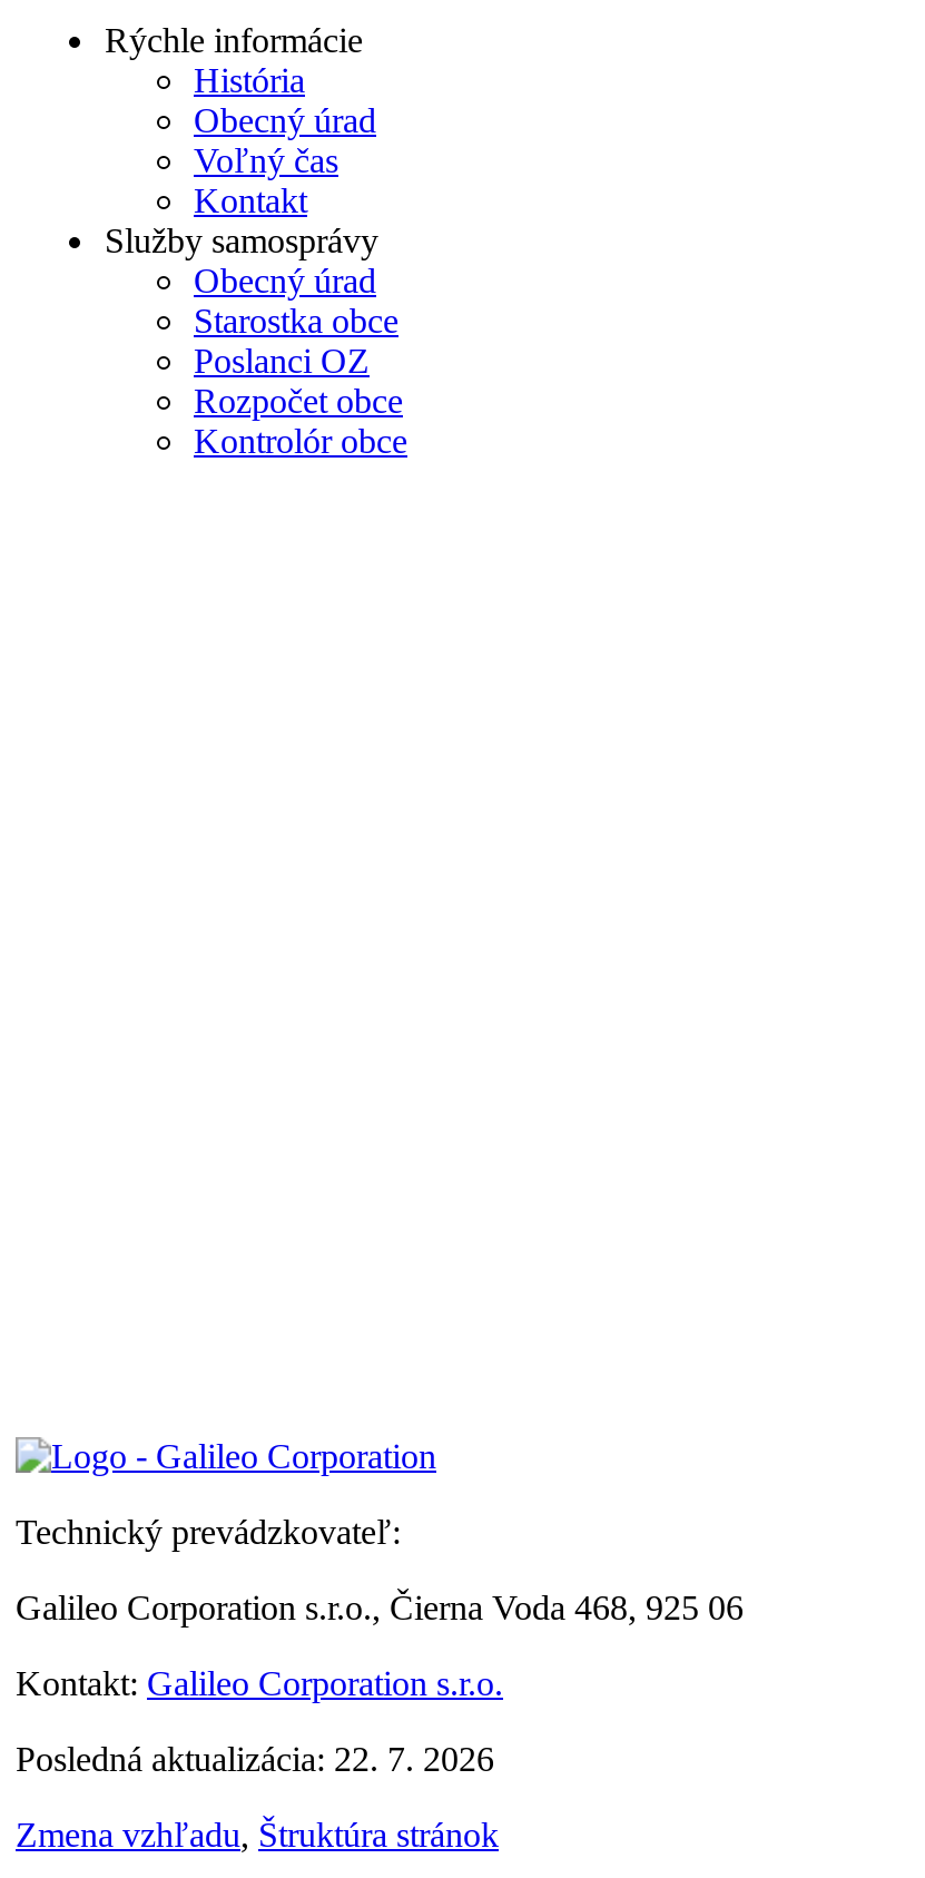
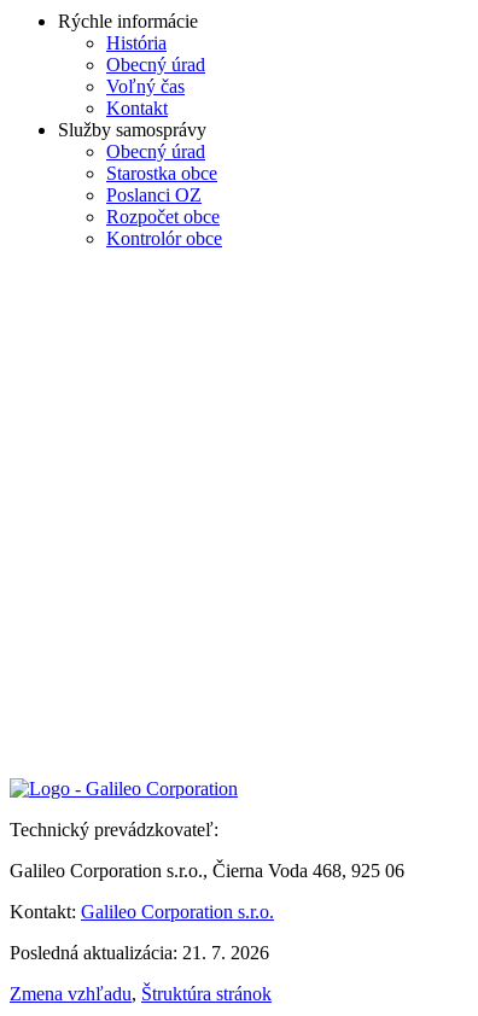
- Posledná aktualizácia: 22. 7. 2026
+ Posledná aktualizácia: 21. 7. 2026
